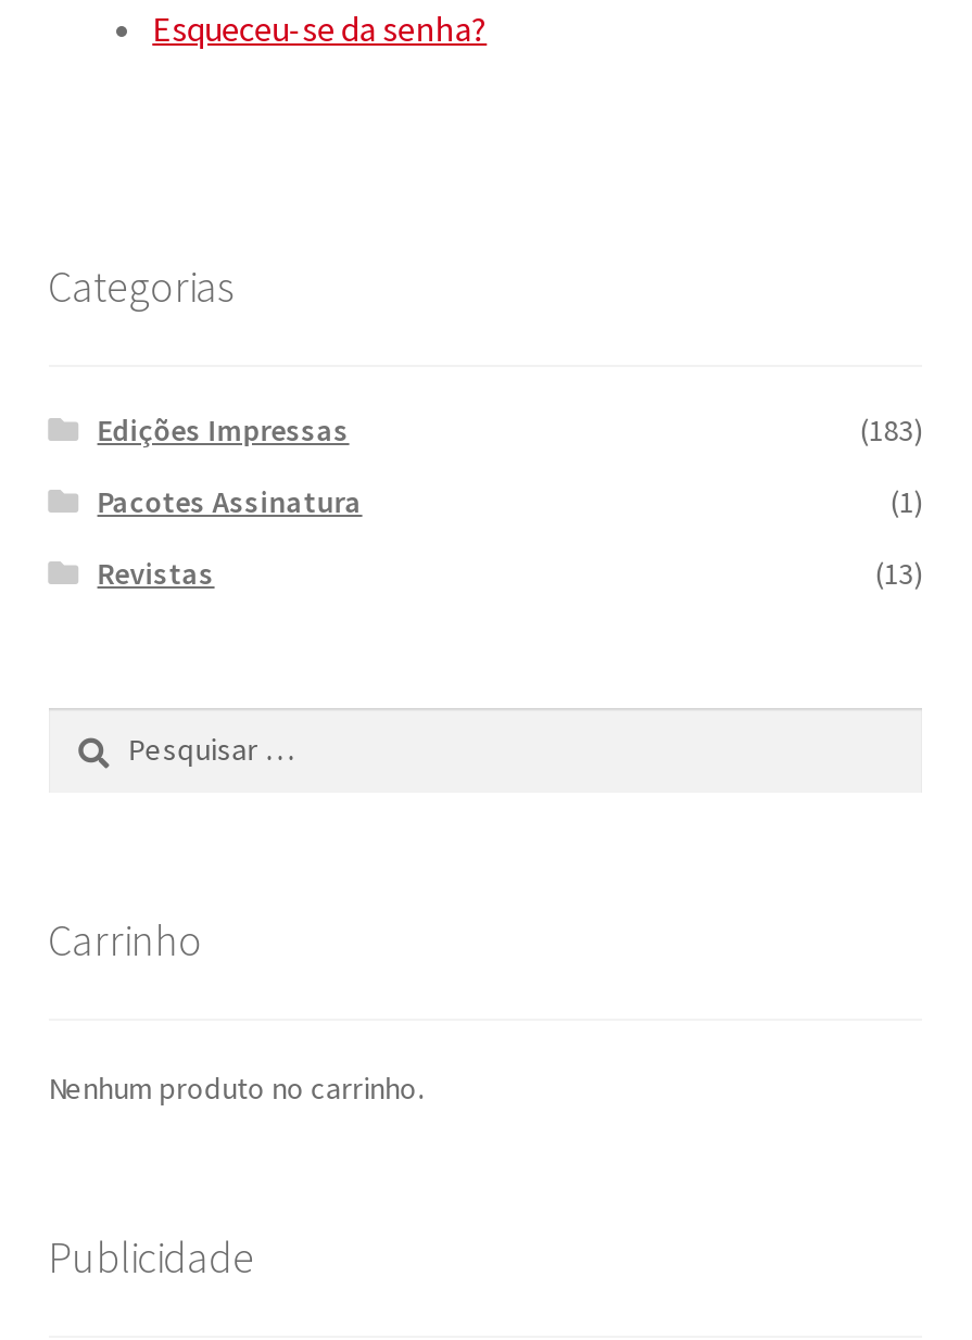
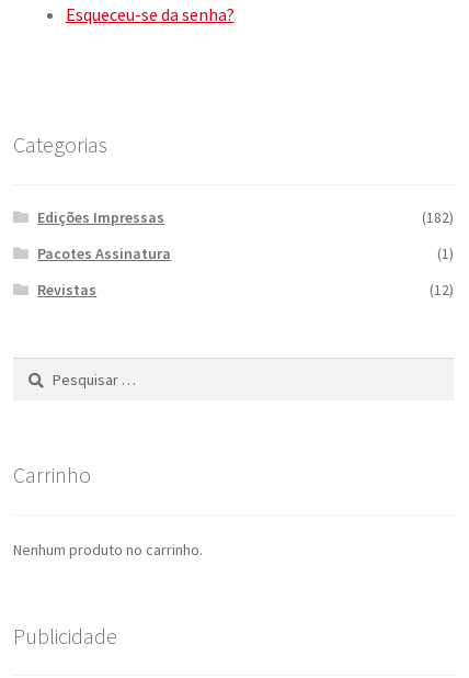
- (183)
+ (182)

- (13)
+ (12)
